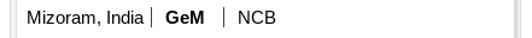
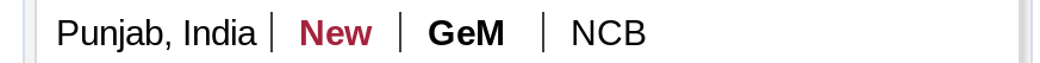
- Mizoram, India
+ Punjab, India
+ New
